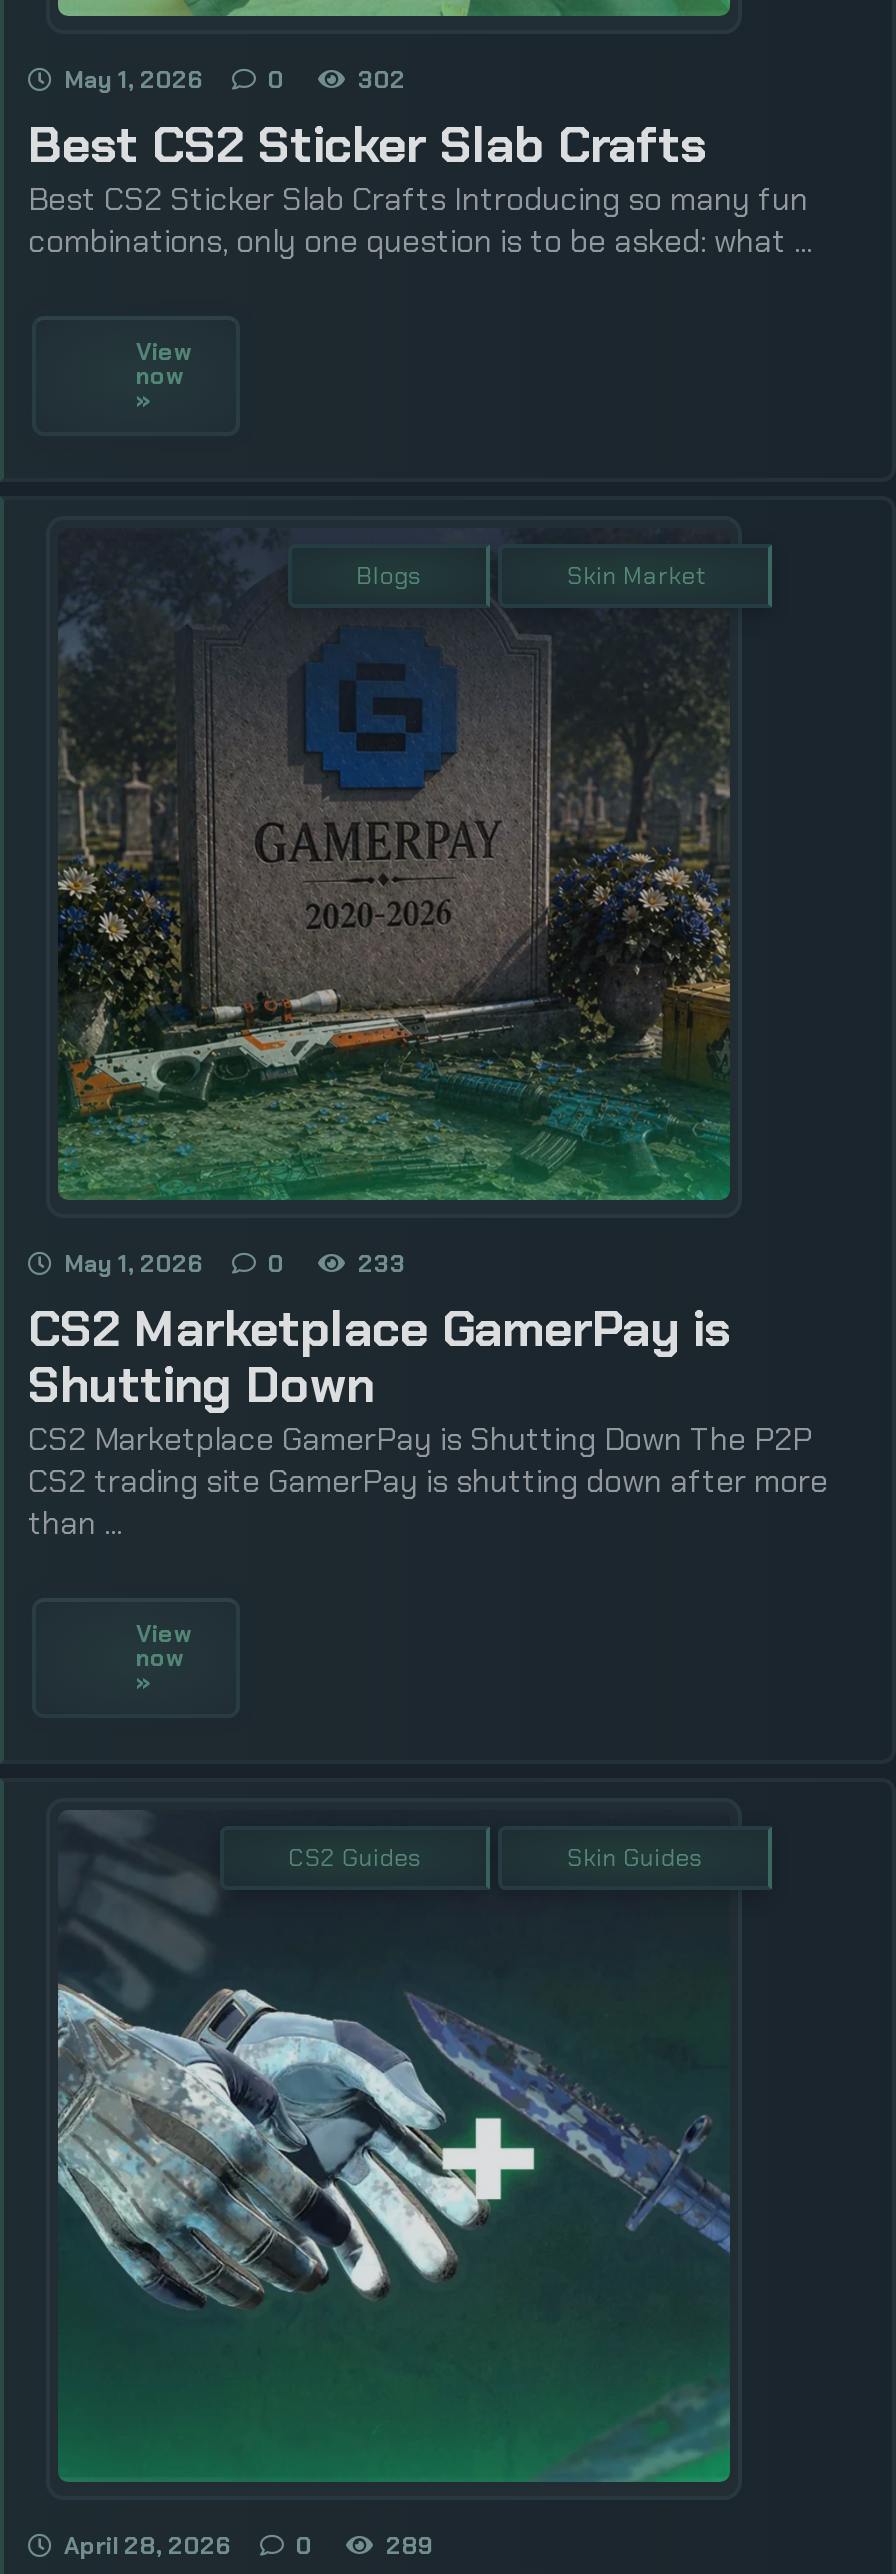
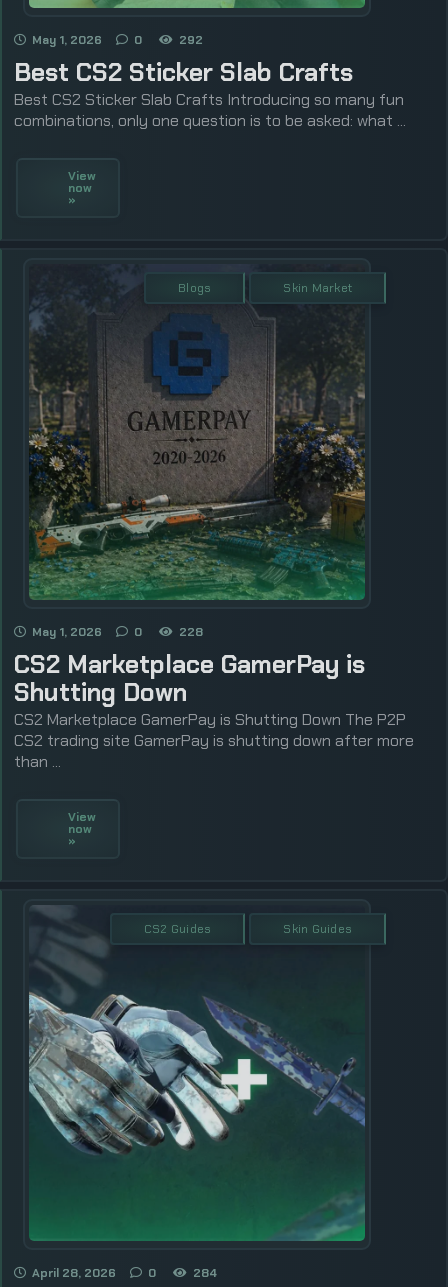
- 302
+ 292

- 233
+ 228

- 289
+ 284
